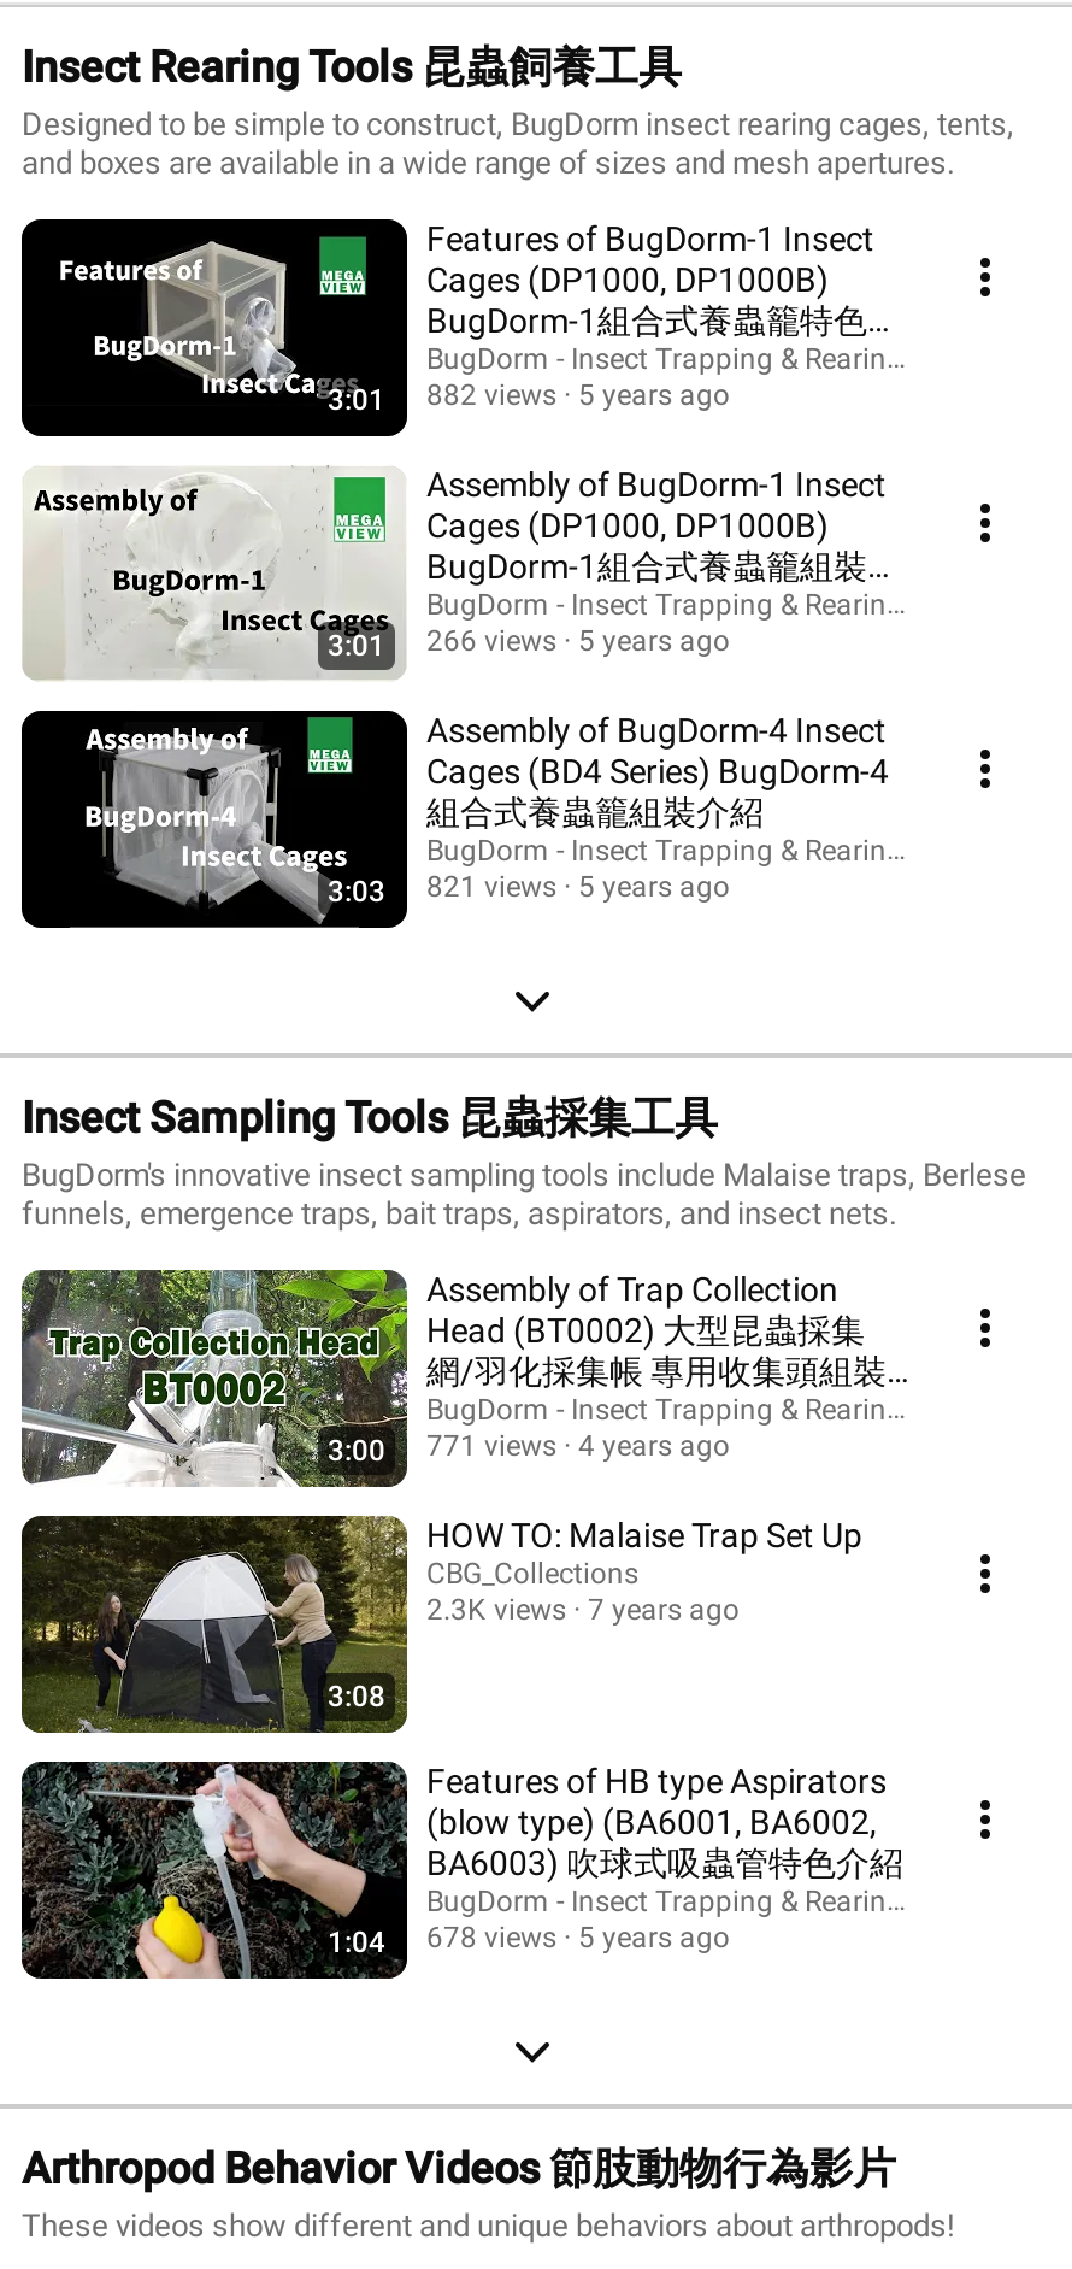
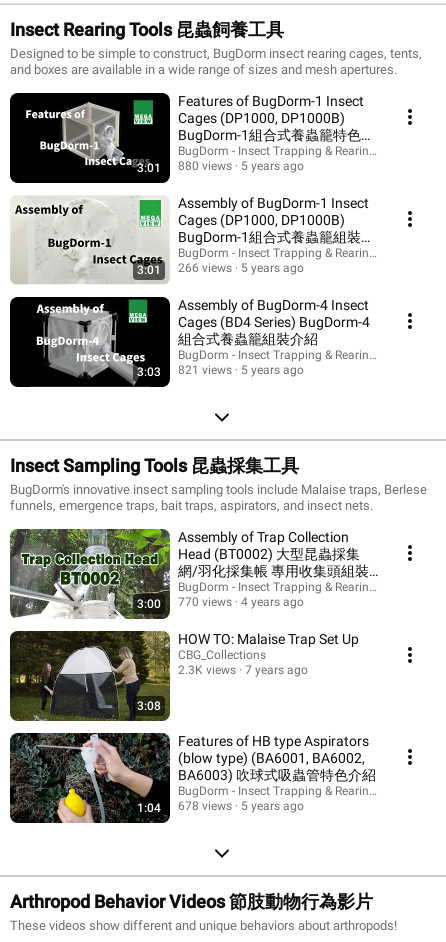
- 3:01 882 views 5 years ago
+ 3:01 880 views 5 years ago

- 3:00 771 views 4 years ago
+ 3:00 770 views 4 years ago
